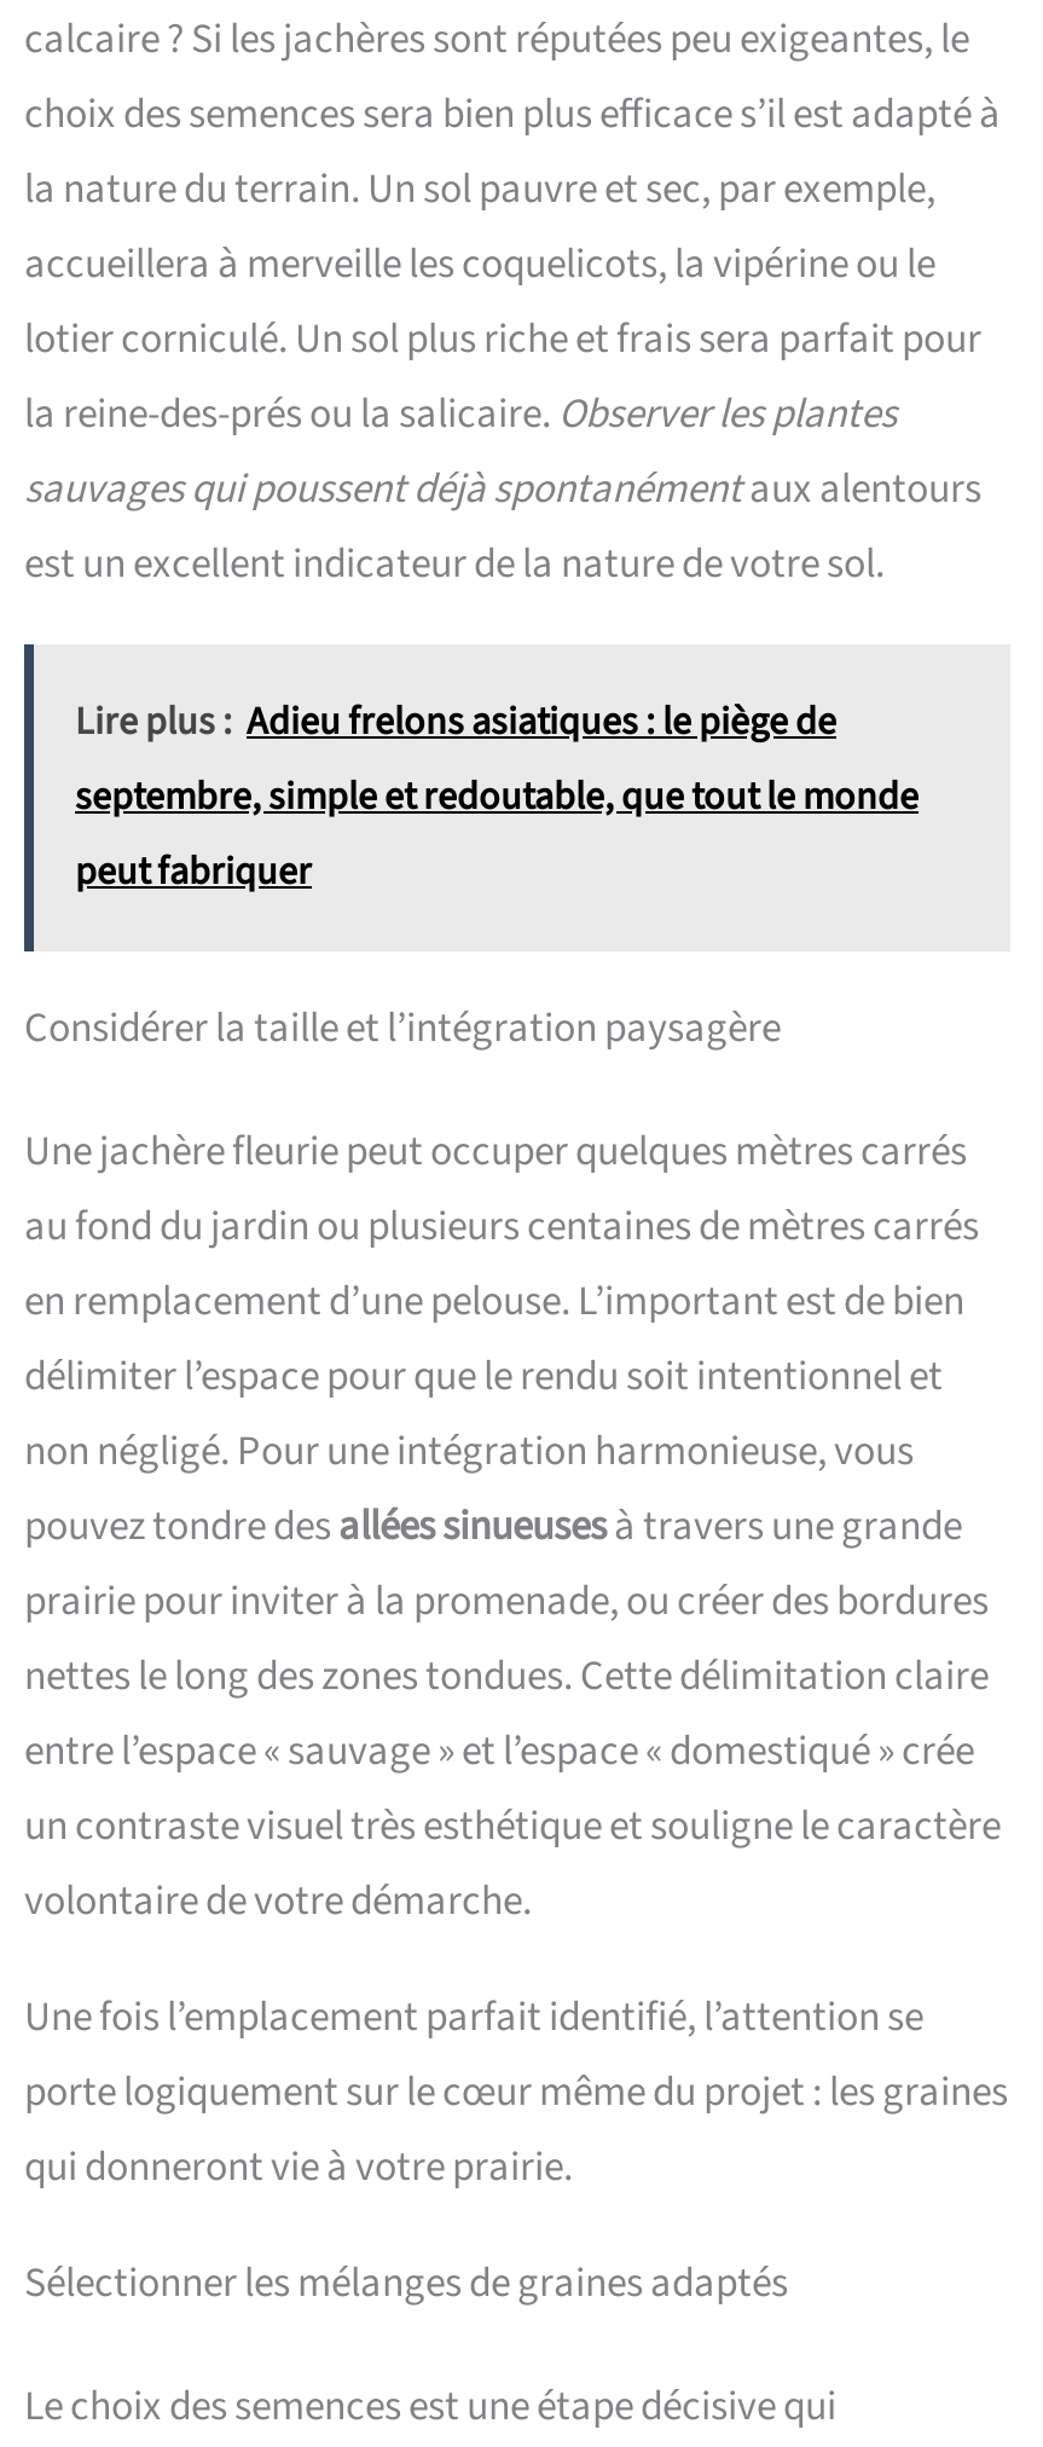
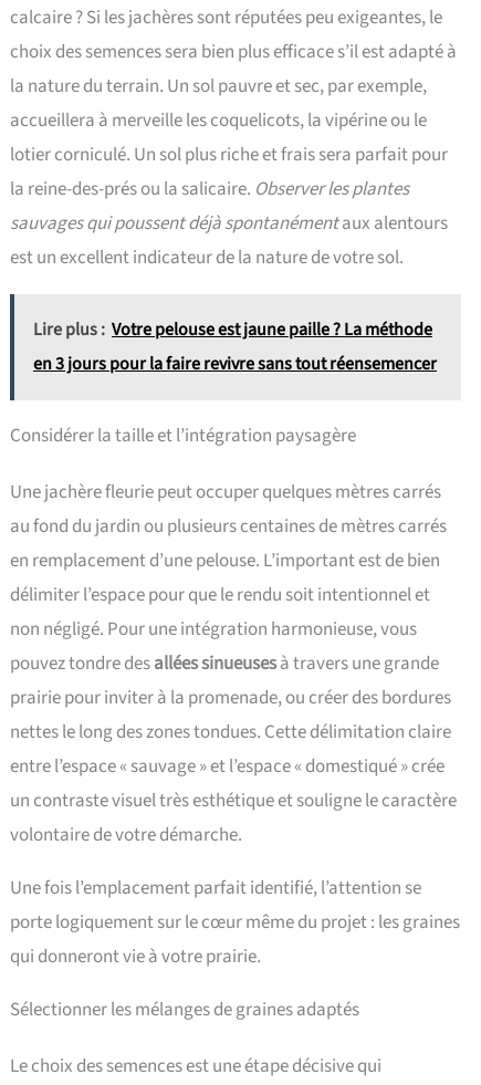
- Lire plus : Adieu frelons asiatiques : le piège de
- septembre, simple et redoutable, que tout le monde
- peut fabriquer
+ Lire plus : Votre pelouse est jaune paille ? La méthode
+ en 3 jours pour la faire revivre sans tout réensemencer
